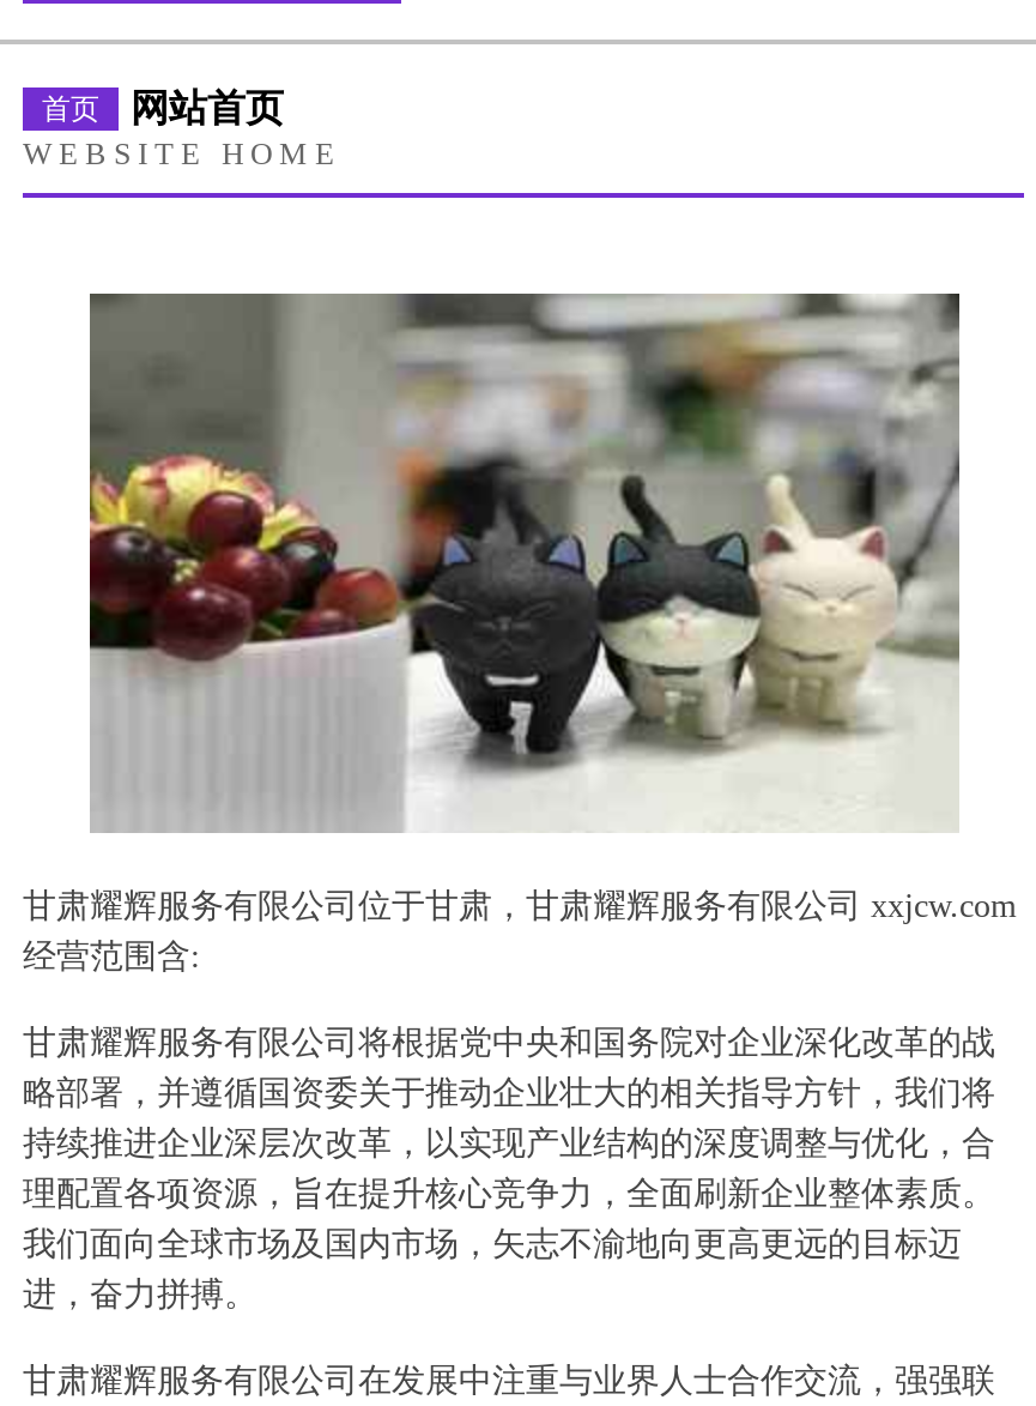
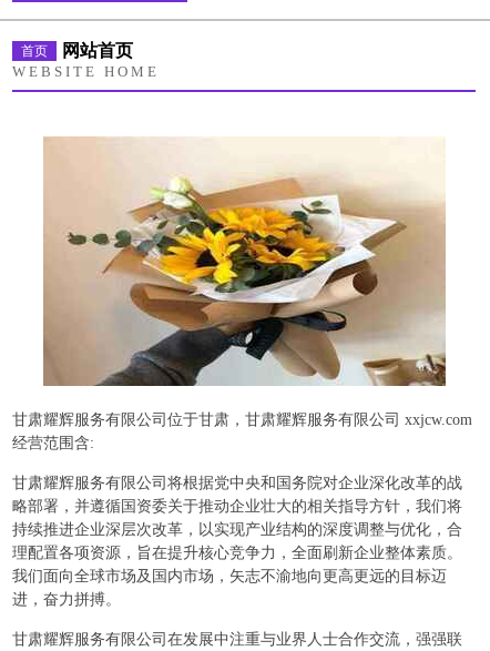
- [image]
+ [image]
